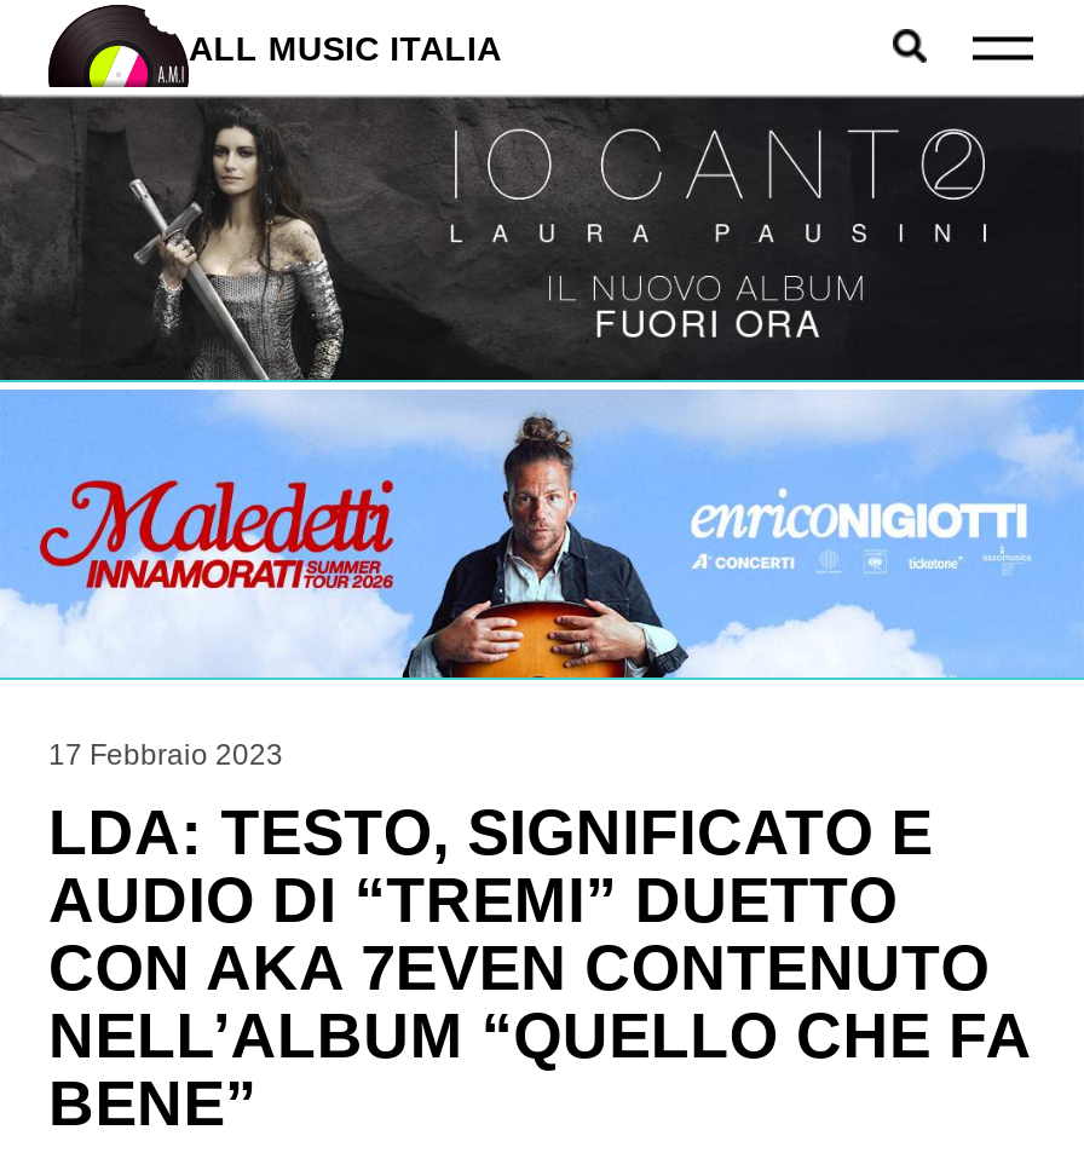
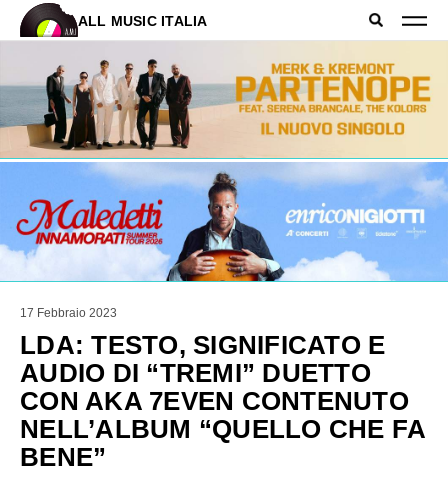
- [image]
+ [image]
